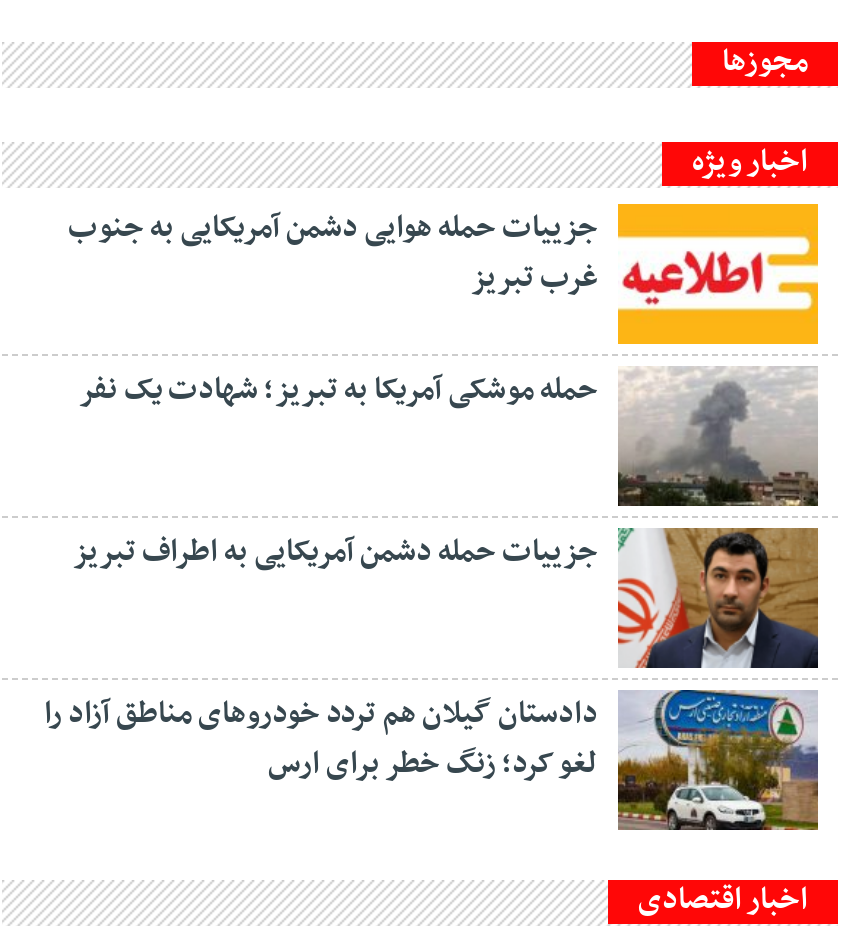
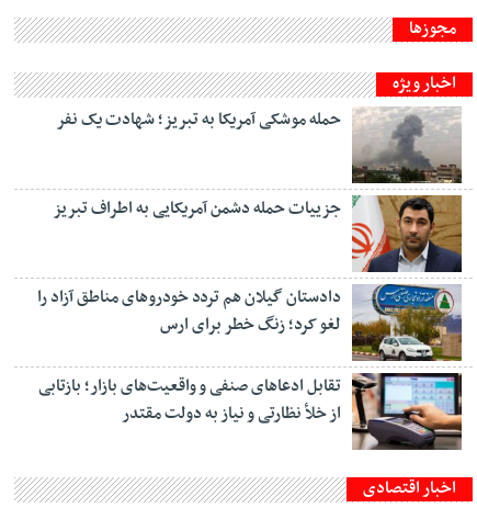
- [image]
- جزییات حمله هوایی دشمن آمریکایی به جنوب
- غرب تبریز

moved up: [image] | حمله موشکی آمریکا به تبریز؛ شهادت یک نفر | جزییات حمله دشمن آمریکایی به اطراف تبریز | دادستان گیلان هم تردد خودروهای مناطق آزاد را | لغو کرد؛ زنگ خطر برای ارس

+ [image]
+ تقابل ادعاهای صنفی و واقعیت‌های بازار؛ بازتابی
+ از خلأ نظارتی و نیاز به دولت مقتدر
